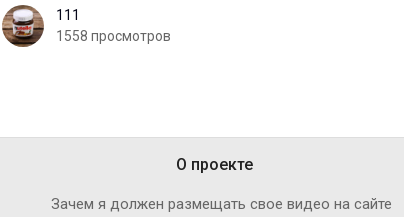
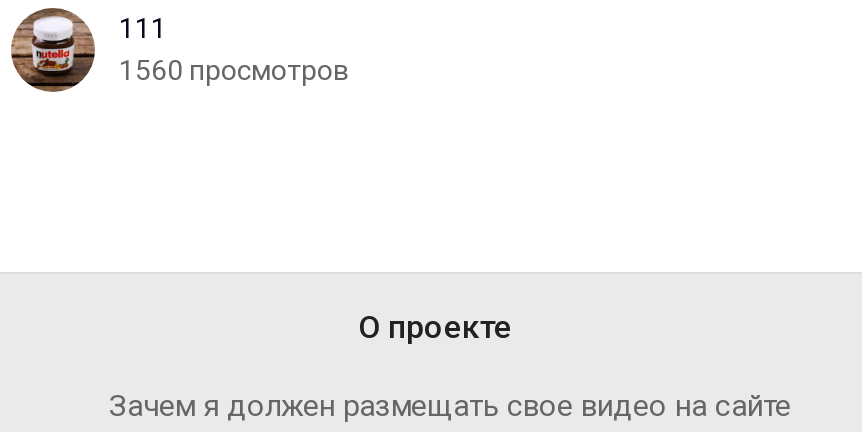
- 1558 просмотров
+ 1560 просмотров
